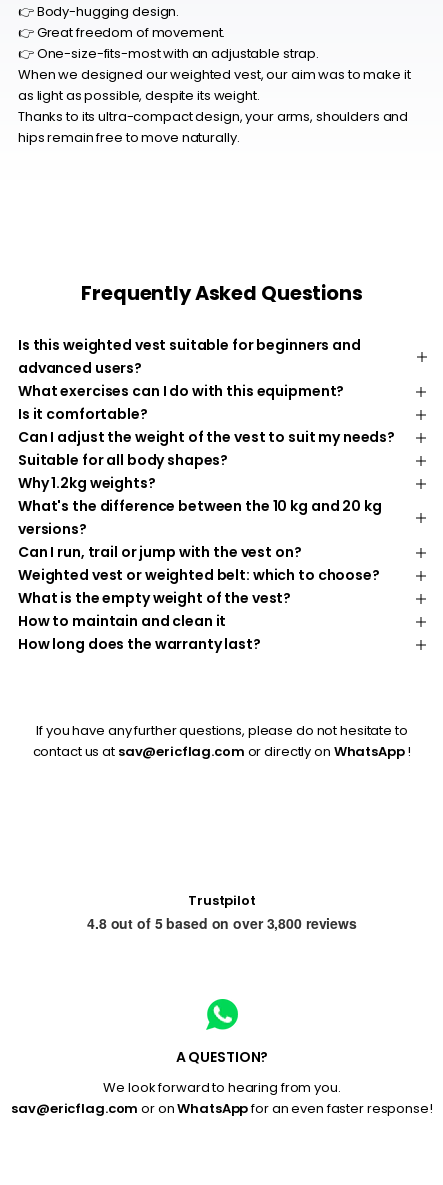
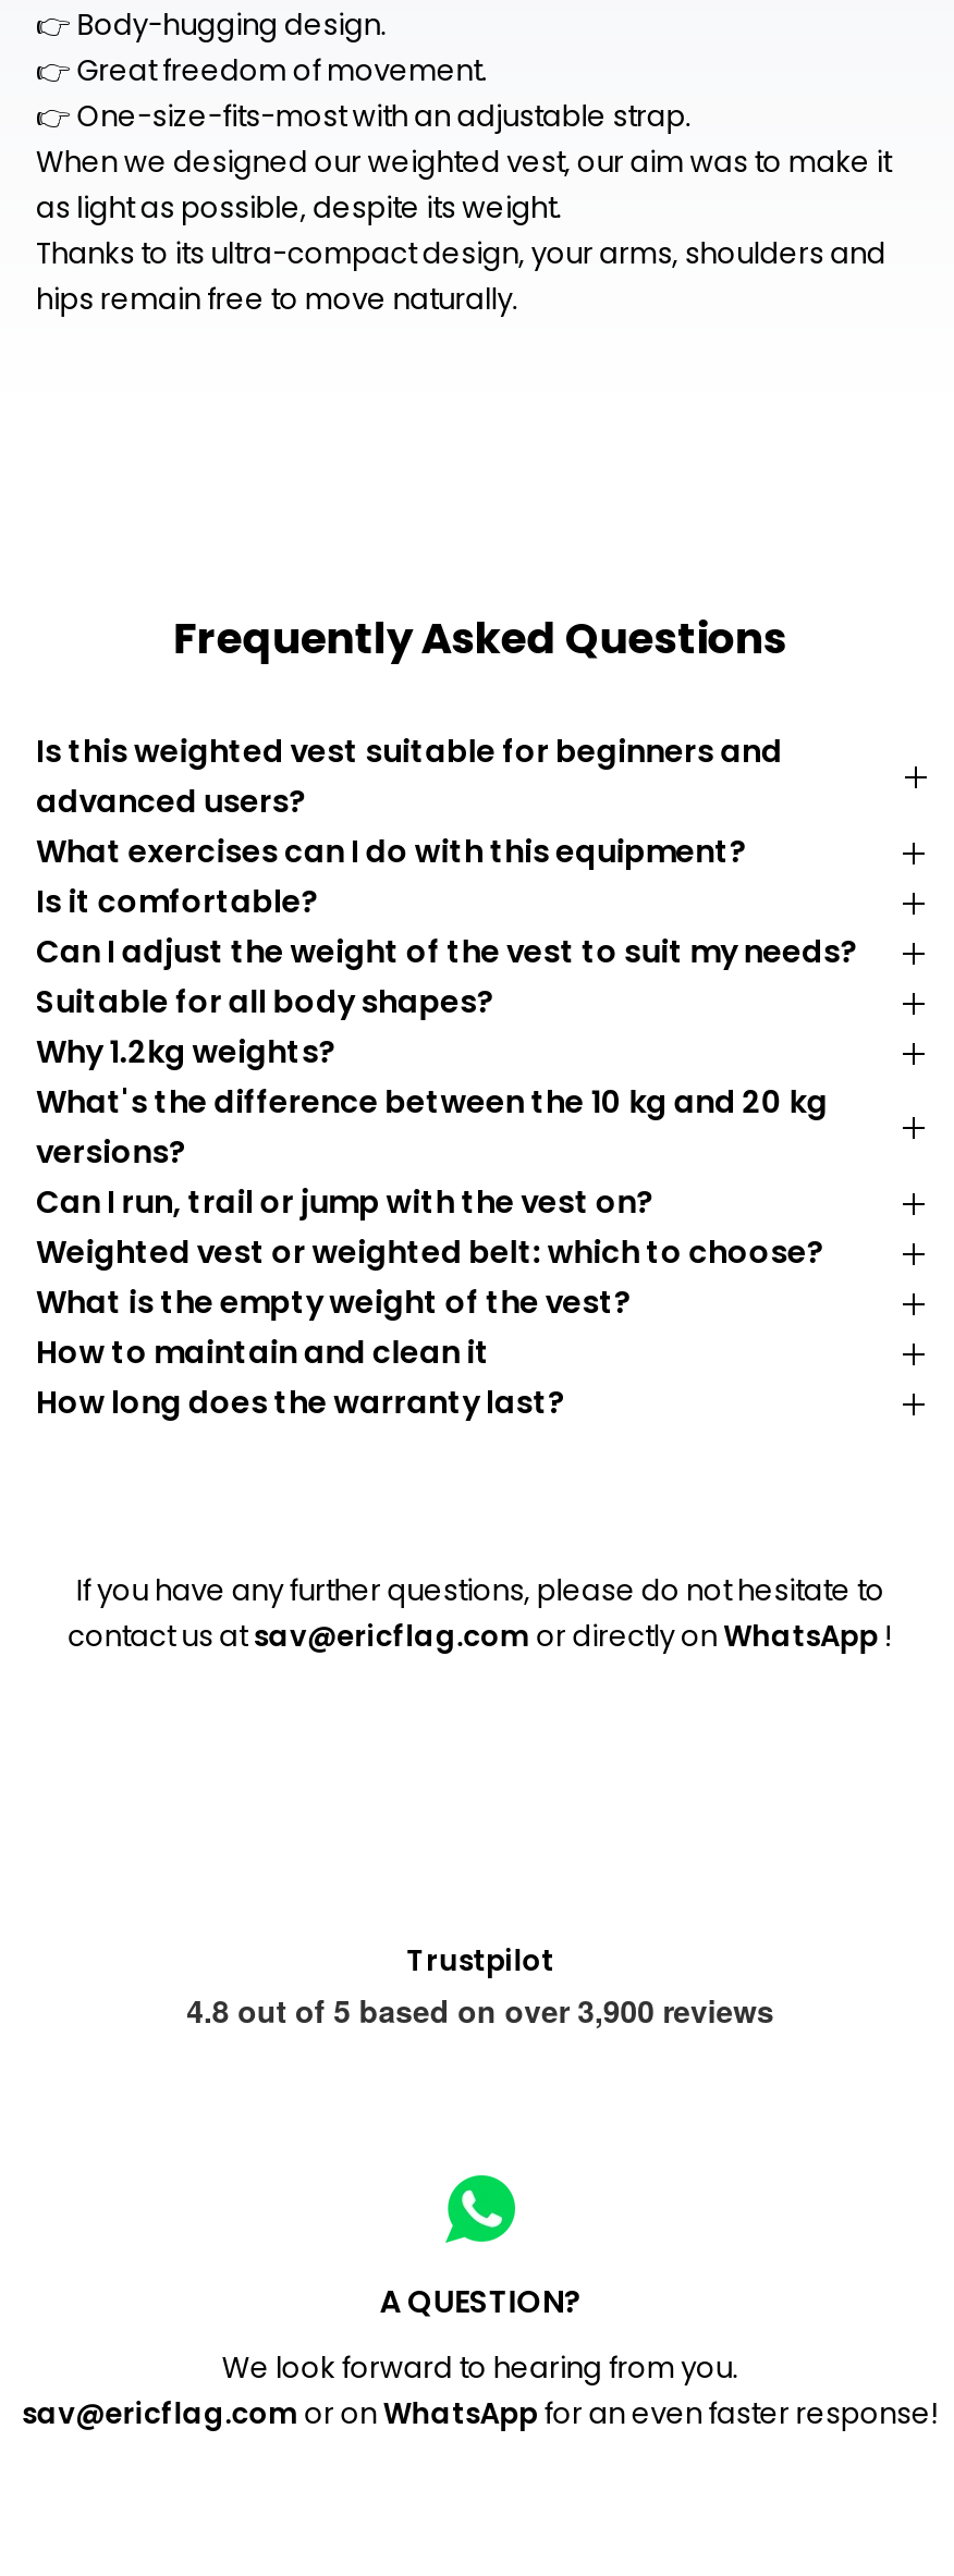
- 4.8 out of 5 based on over 3,800 reviews
+ 4.8 out of 5 based on over 3,900 reviews
